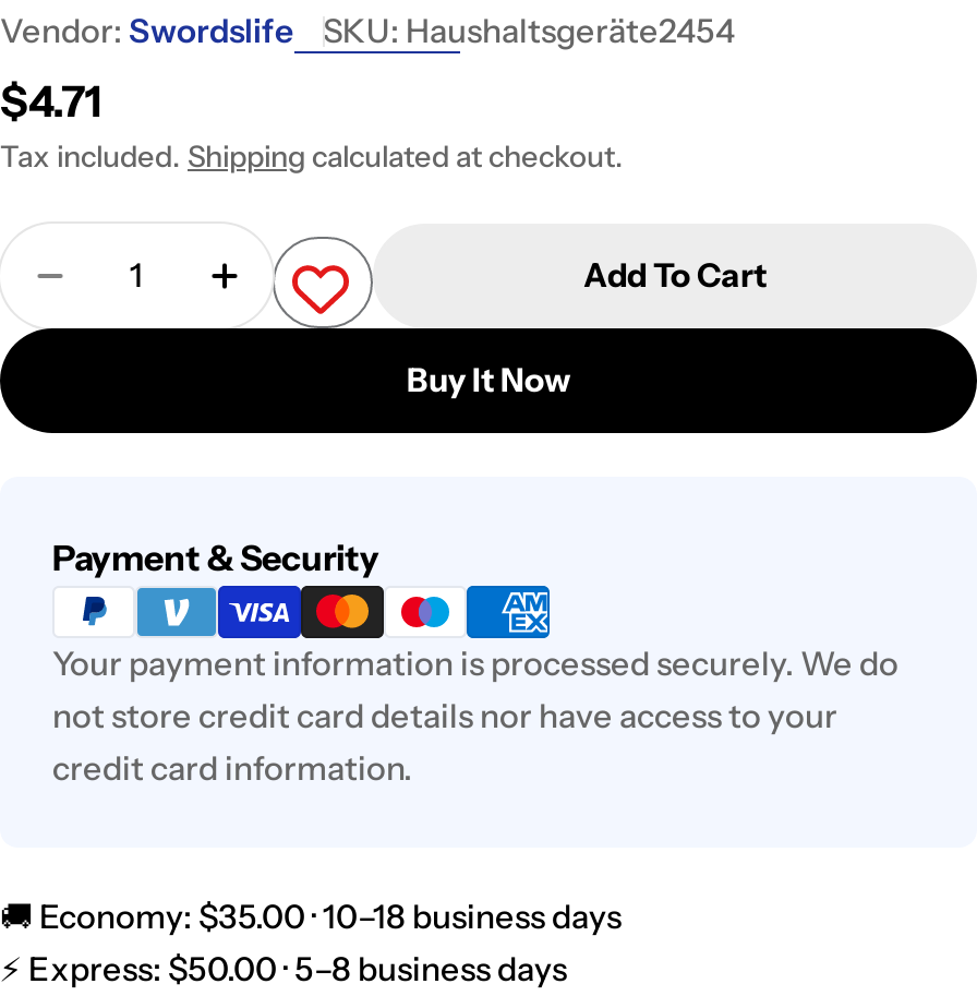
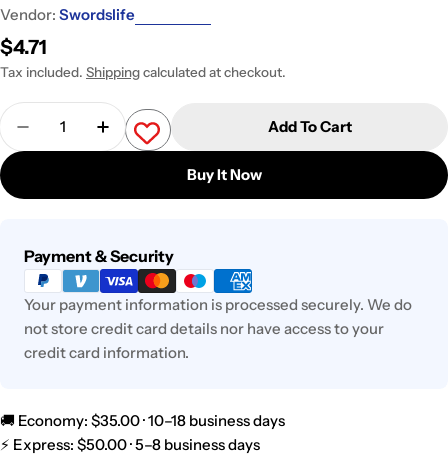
- SKU: Haushaltsgeräte2454
